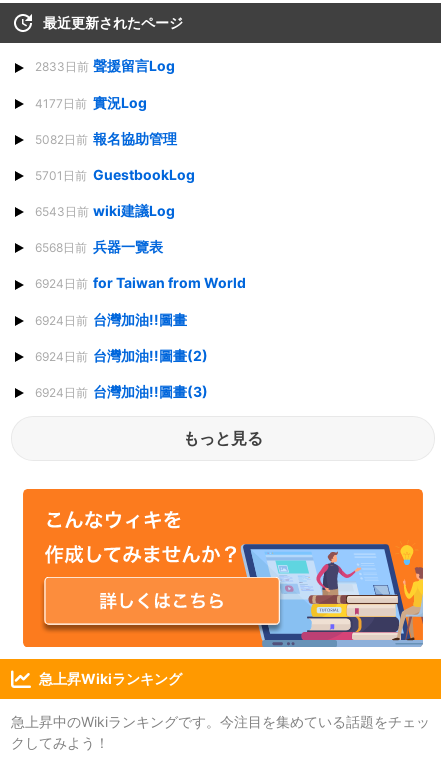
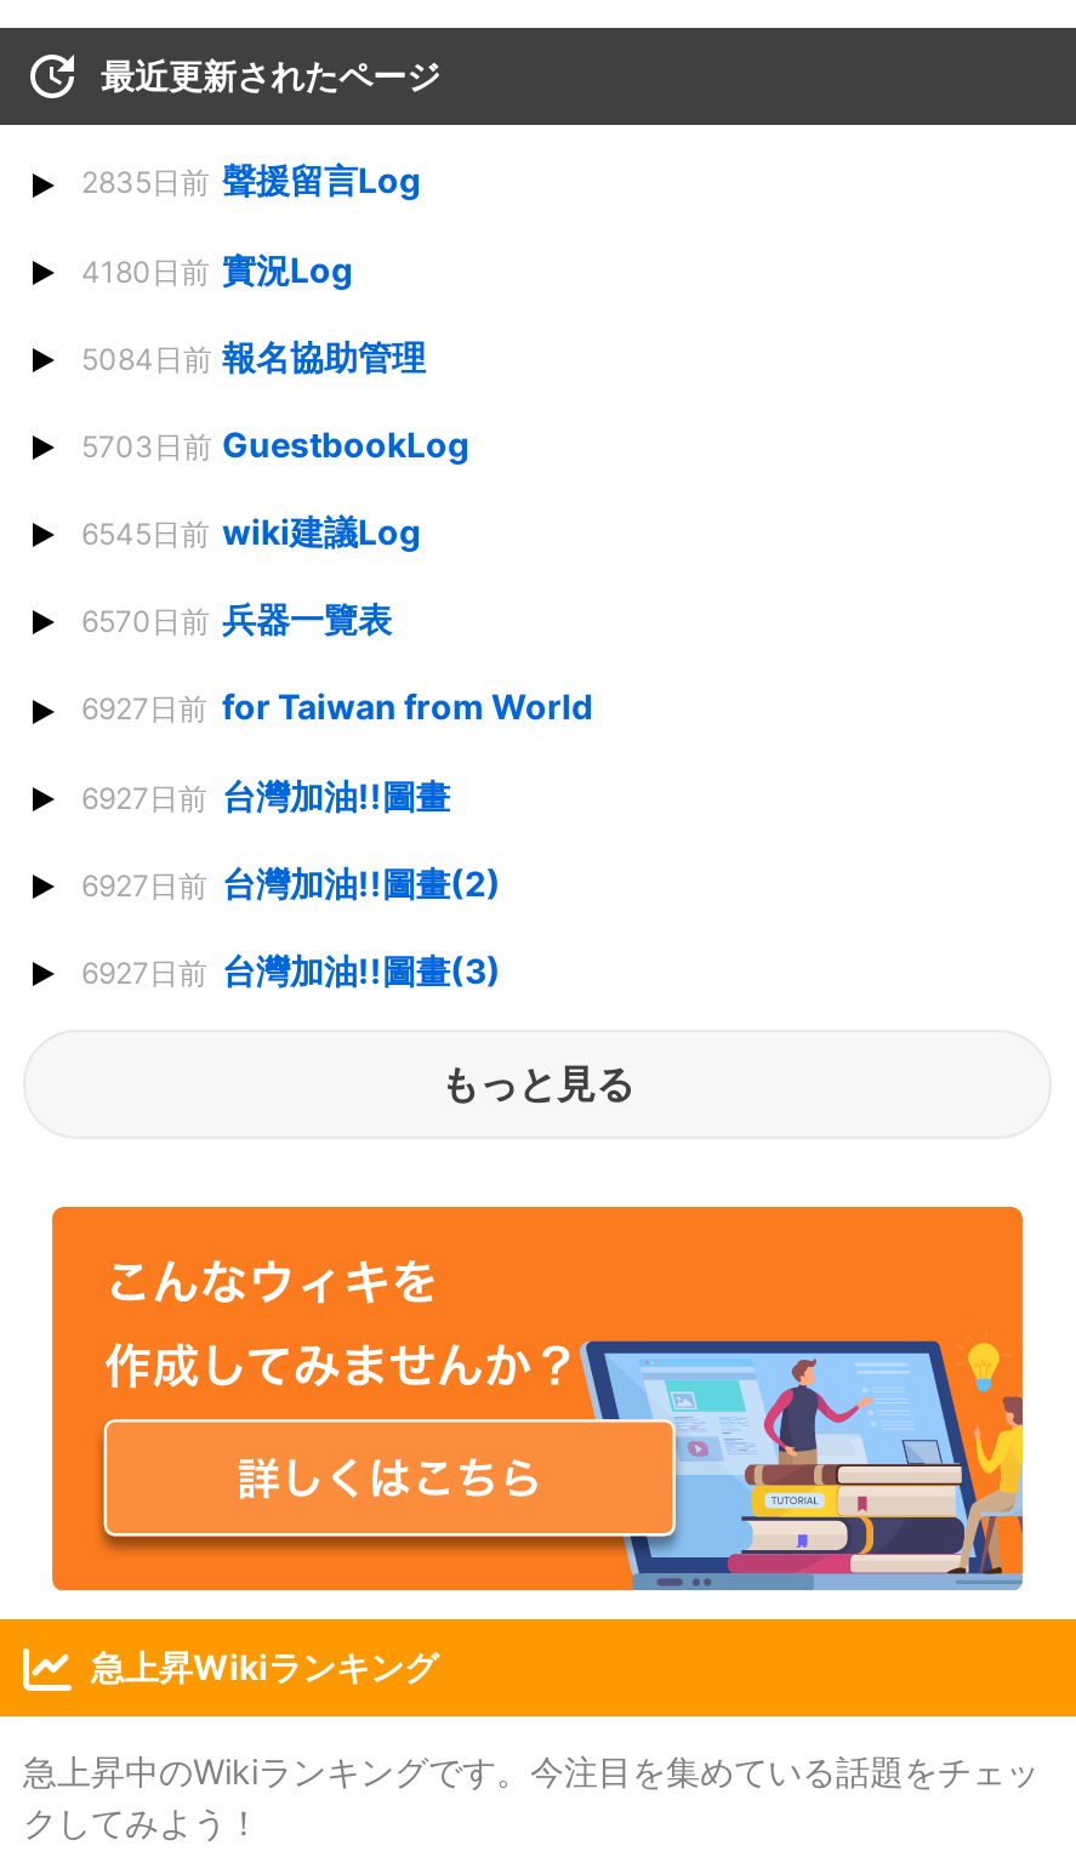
- 2833日前 聲援留言Log
+ 2835日前 聲援留言Log

- 4177日前 實況Log
+ 4180日前 實況Log

- 5082日前 報名協助管理
+ 5084日前 報名協助管理

- 5701日前 GuestbookLog
+ 5703日前 GuestbookLog

- 6543日前 wiki建議Log
+ 6545日前 wiki建議Log

- 6568日前 兵器一覽表
+ 6570日前 兵器一覽表

- 6924日前 for Taiwan from World
+ 6927日前 for Taiwan from World

- 6924日前 台灣加油!!圖畫
+ 6927日前 台灣加油!!圖畫

- 6924日前 台灣加油!!圖畫(2)
+ 6927日前 台灣加油!!圖畫(2)

- 6924日前 台灣加油!!圖畫(3)
+ 6927日前 台灣加油!!圖畫(3)
